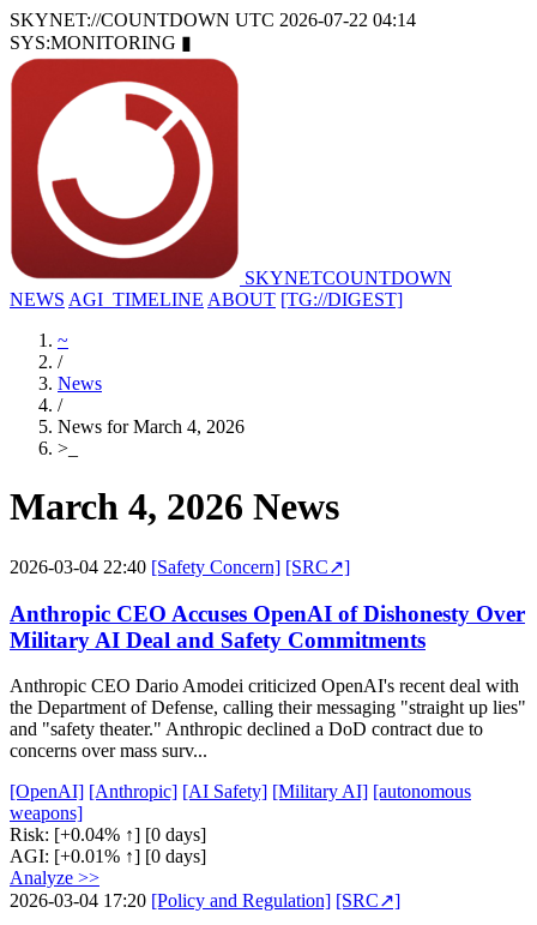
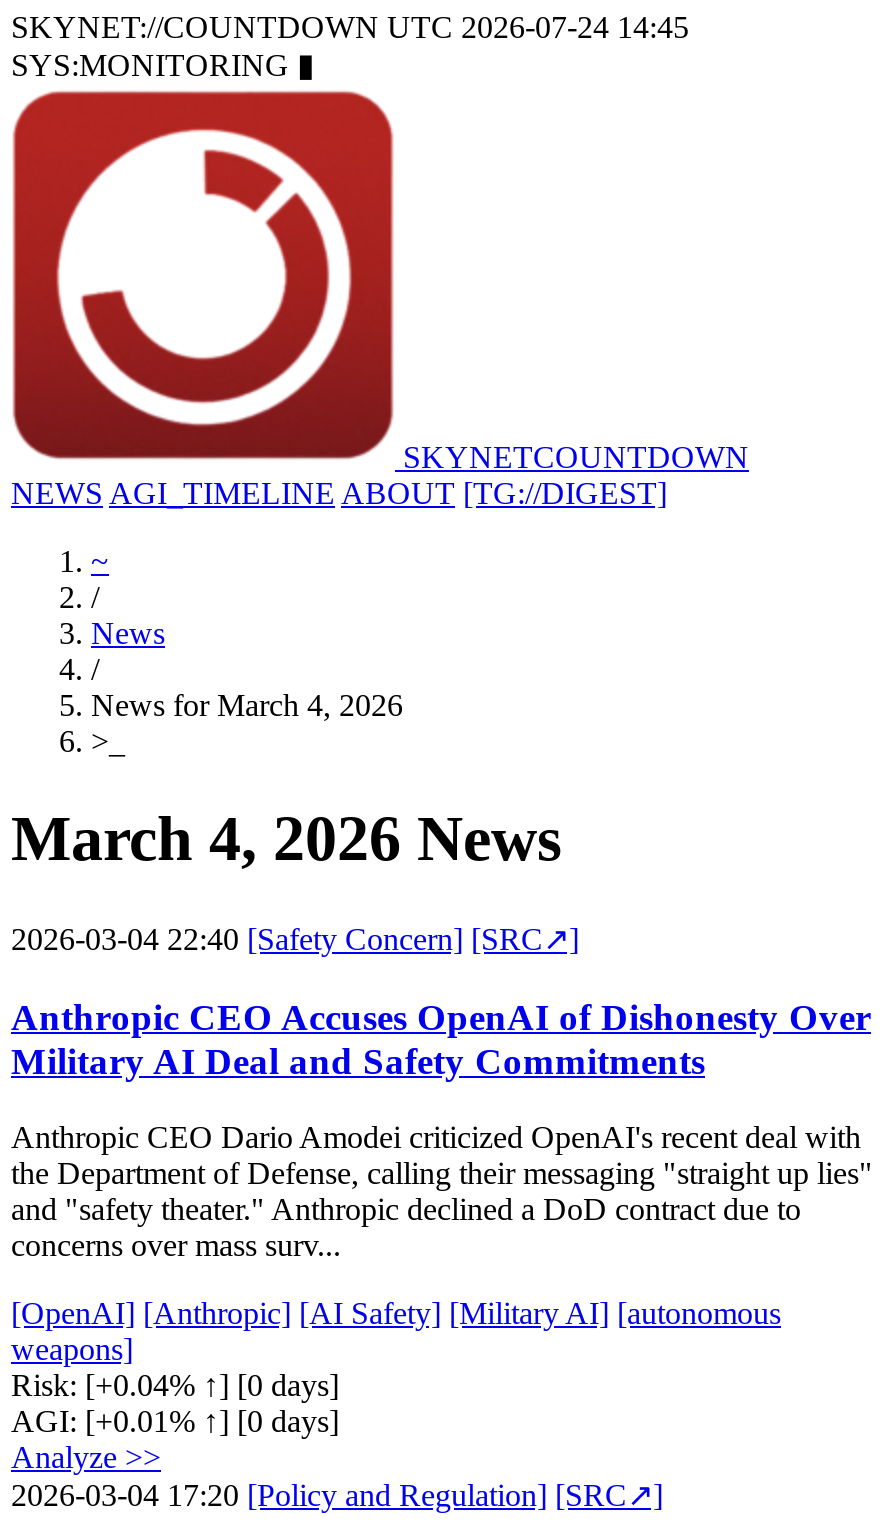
- SKYNET://COUNTDOWN UTC 2026-07-22 04:14
+ SKYNET://COUNTDOWN UTC 2026-07-24 14:45
